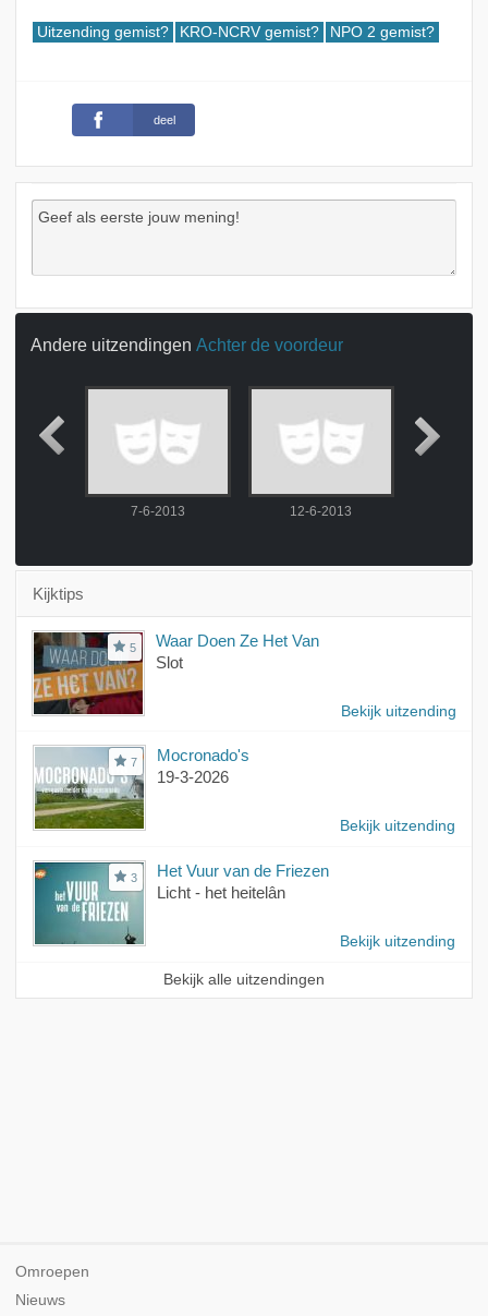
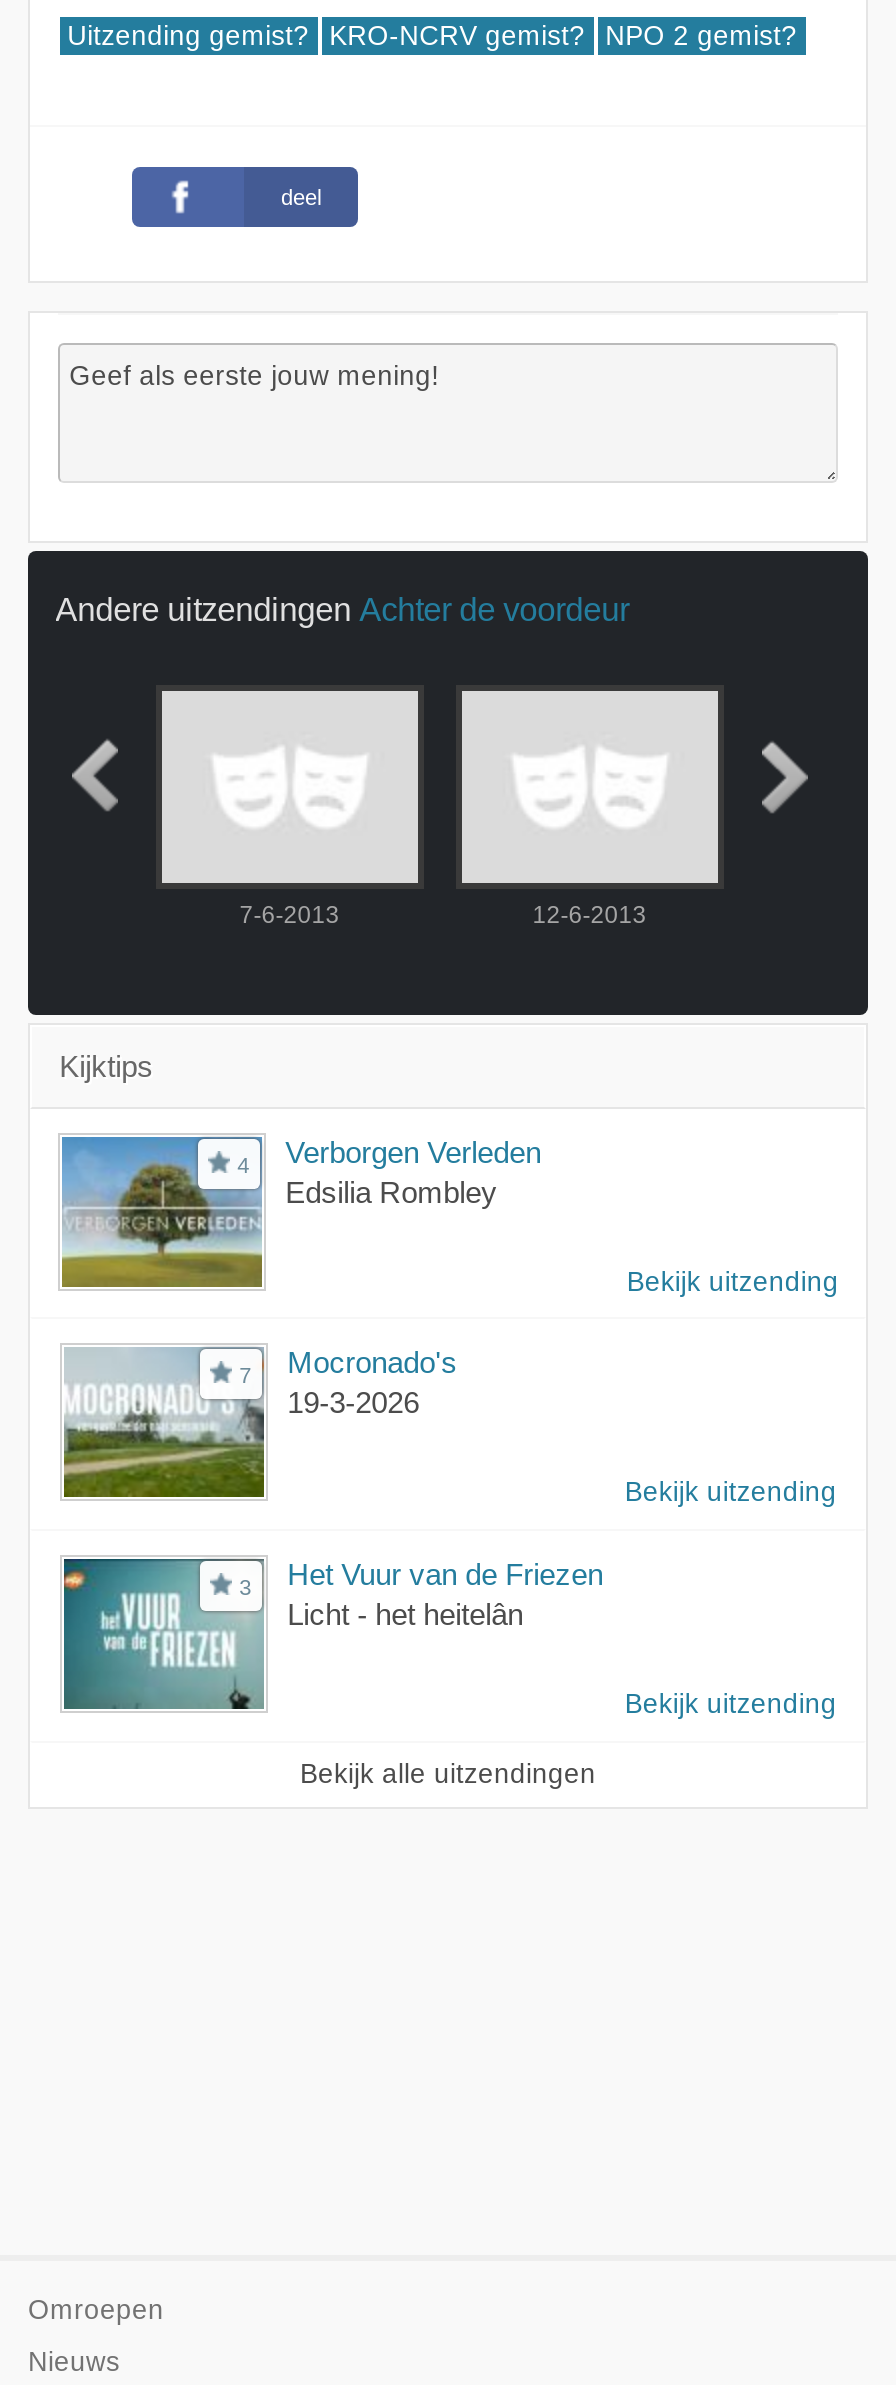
- [image]
- 5
- Waar Doen Ze Het Van
- Slot
+ [image]
+ 4
+ Verborgen Verleden
+ Edsilia Rombley
